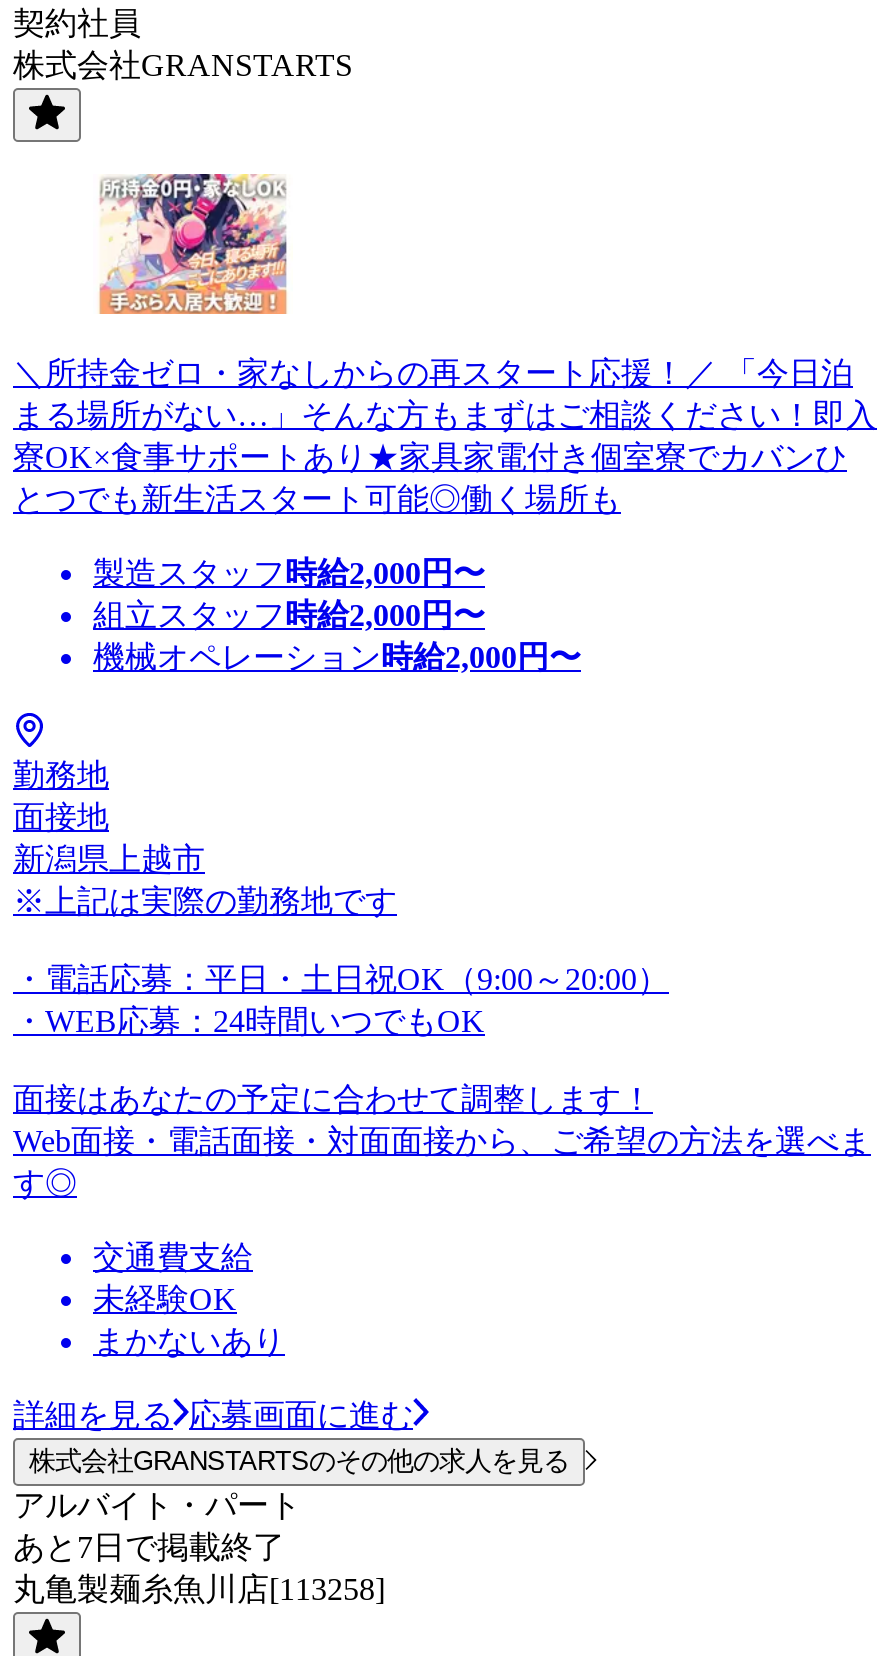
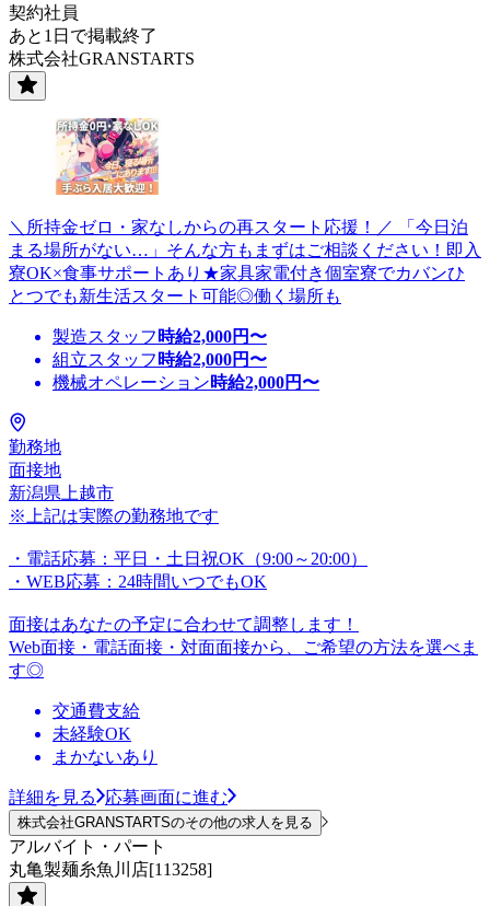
+ あと1日で掲載終了

moved down: [image] | 株式会社GRANSTARTS | ＼所持金ゼロ・家なしからの再スタート応援！／ 「今日泊 | ... | 株式会社GRANSTARTSのその他の求人を見る | アルバイト・パート

- あと7日で掲載終了
